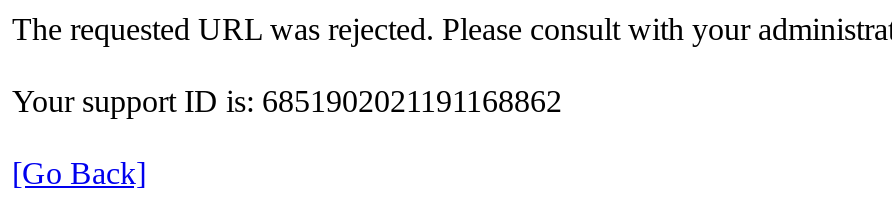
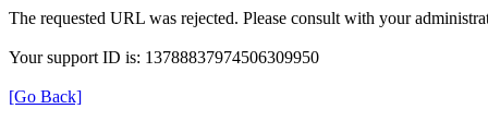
- Your support ID is: 6851902021191168862
+ Your support ID is: 13788837974506309950
